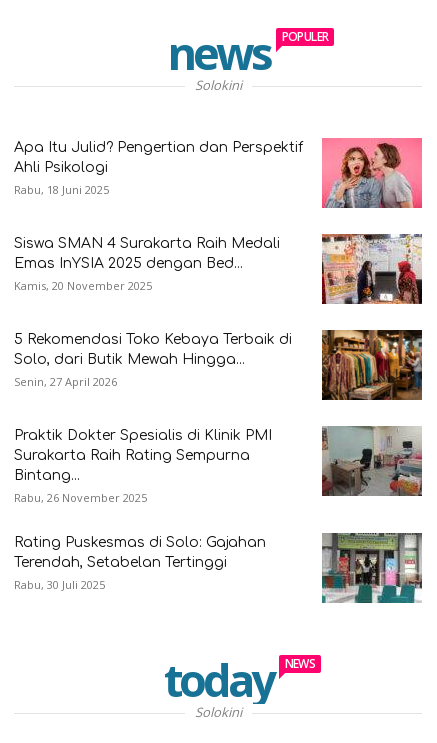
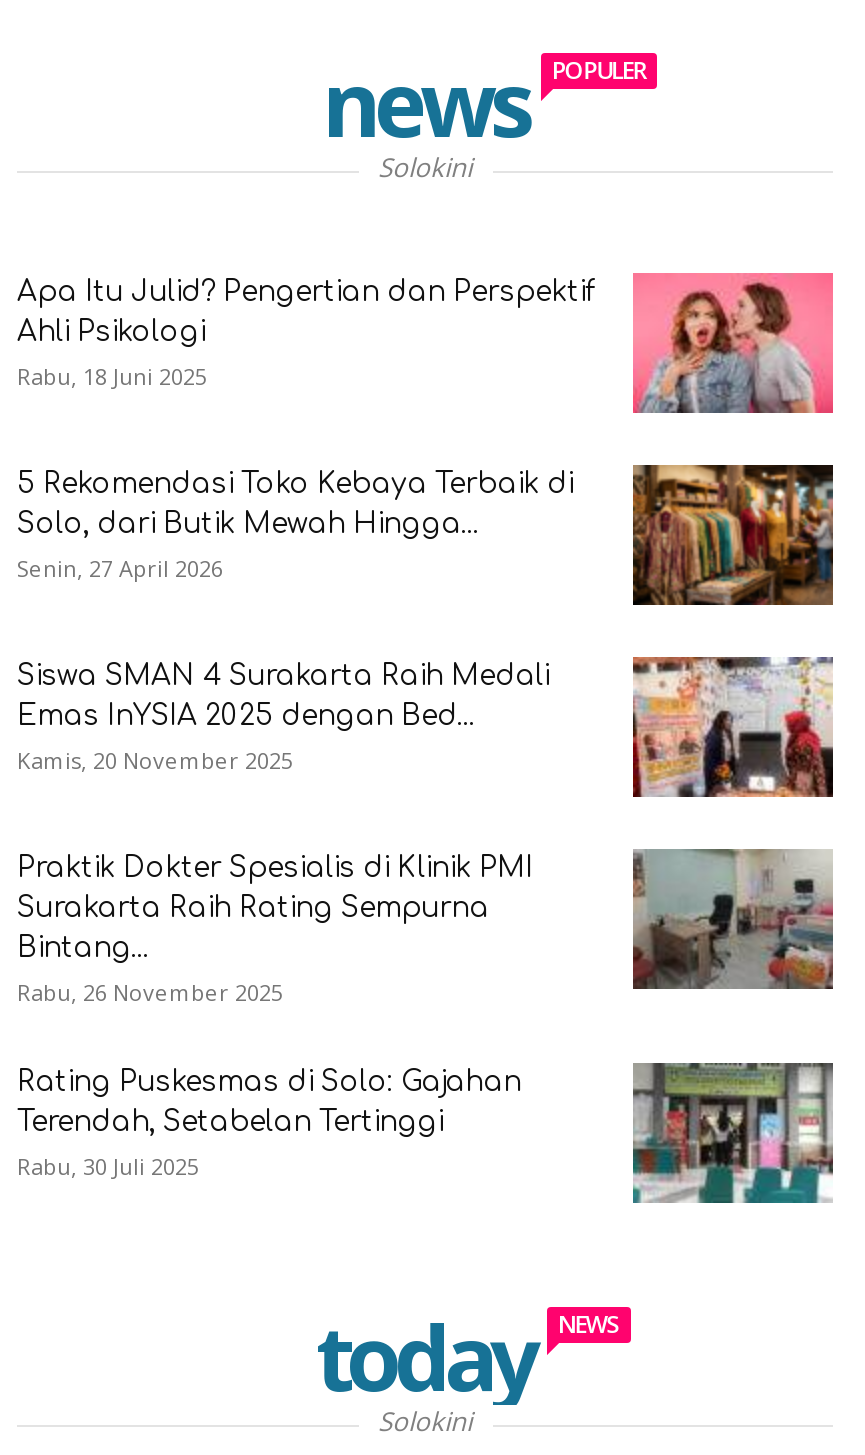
moved down: [image] | Siswa SMAN 4 Surakarta Raih Medali | Emas InYSIA 2025 dengan Bed... | Kamis, 20 November 2025

moved up: [image] | 5 Rekomendasi Toko Kebaya Terbaik di | Solo, dari Butik Mewah Hingga... | Senin, 27 April 2026
